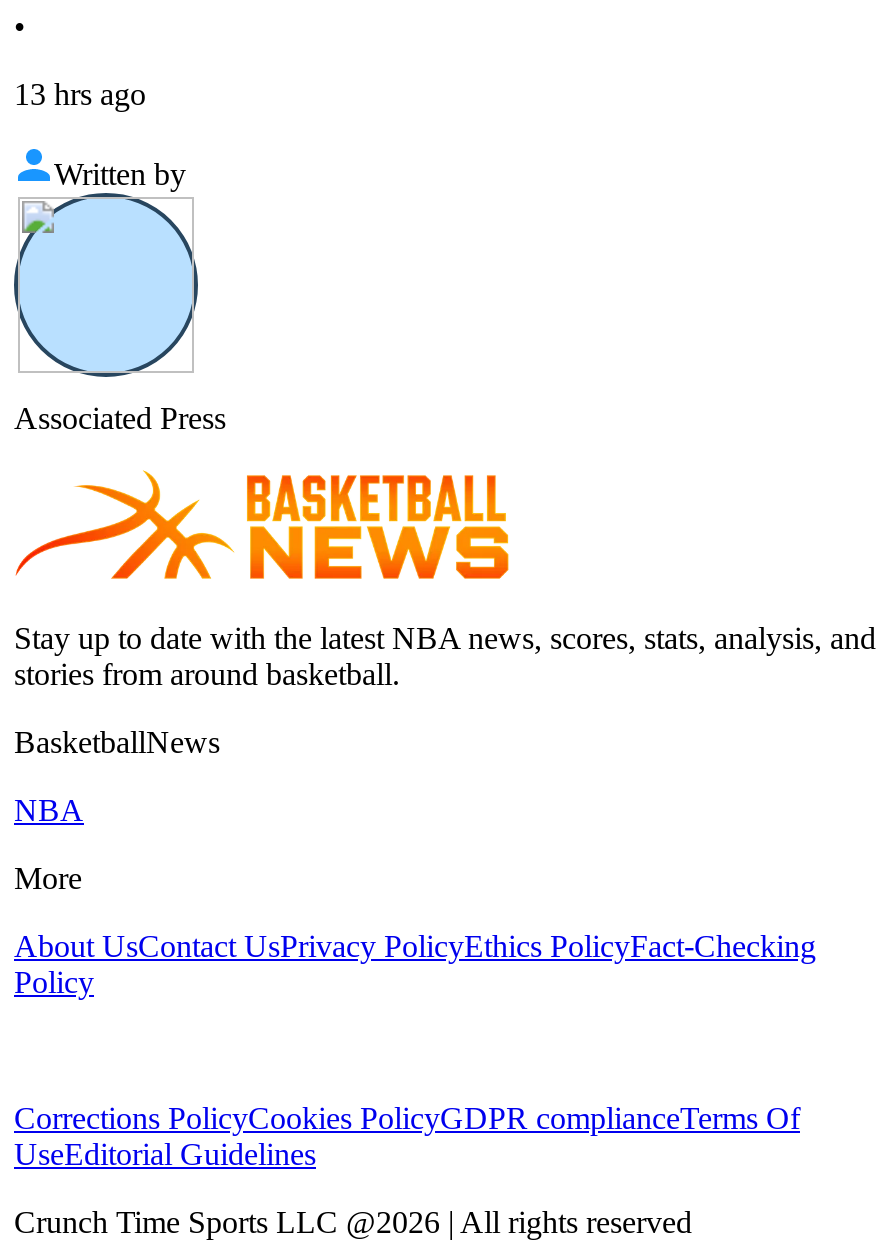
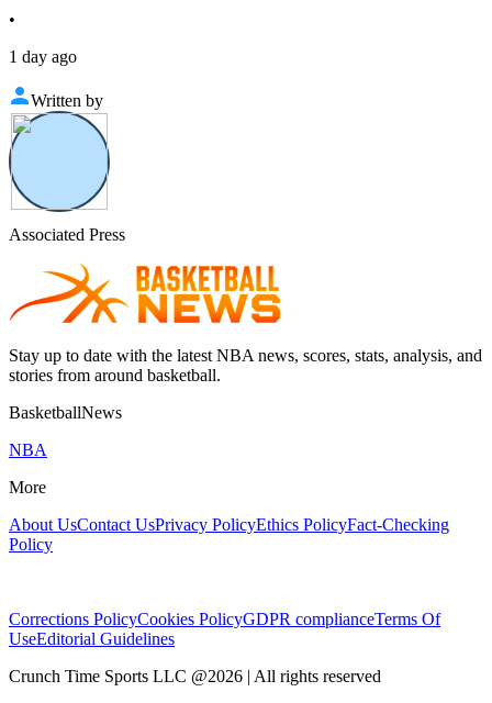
- 13 hrs ago
+ 1 day ago
